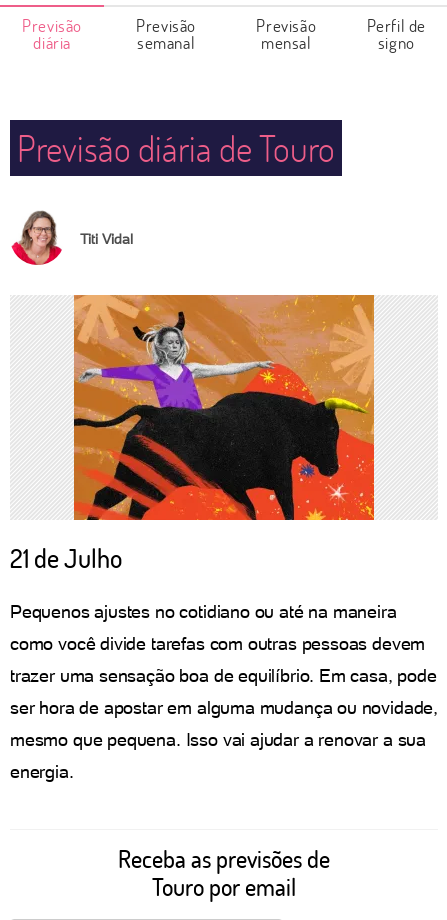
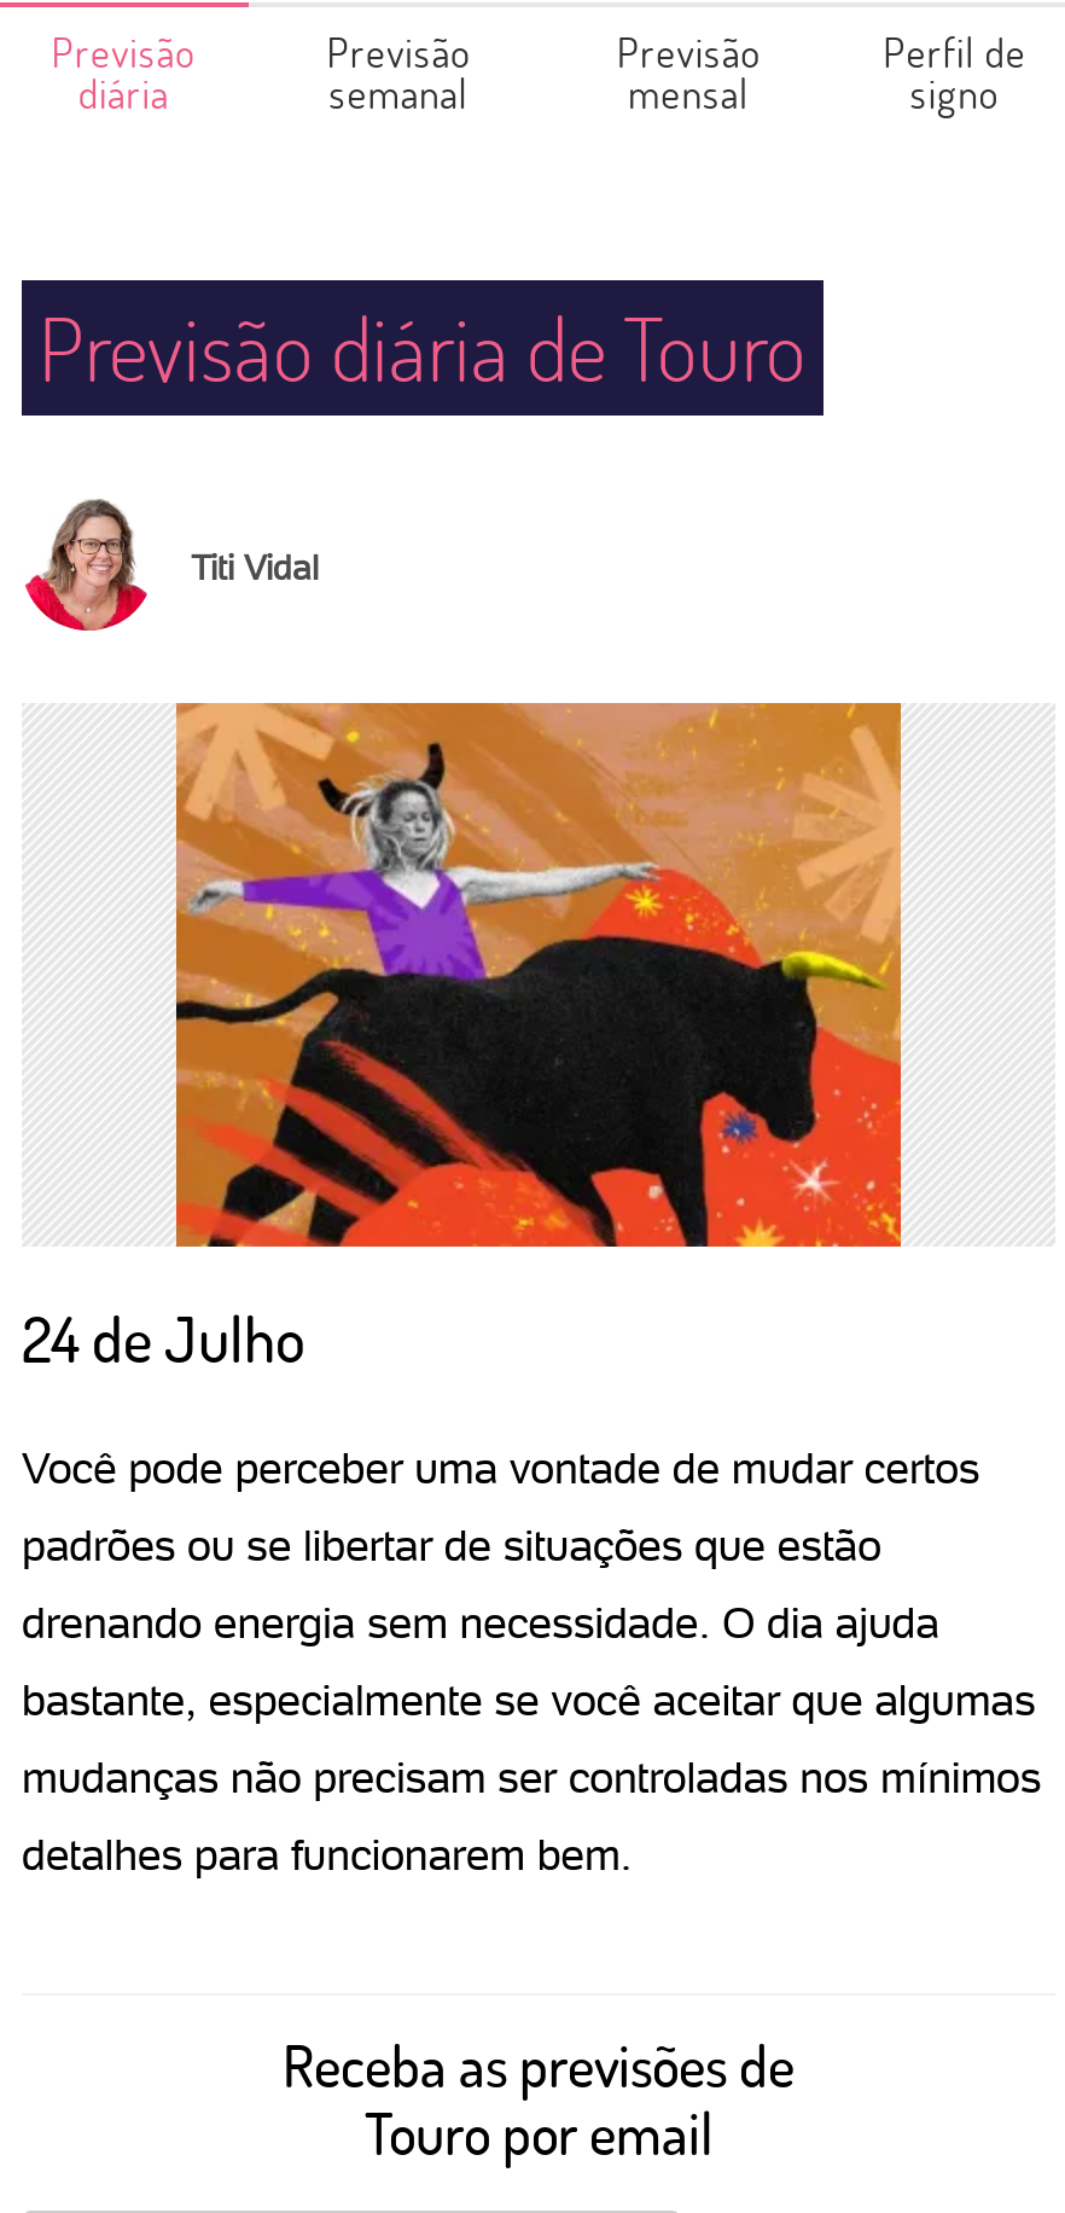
- 21 de Julho
+ 24 de Julho

- Pequenos ajustes no cotidiano ou até na maneira
+ Você pode perceber uma vontade de mudar certos

- como você divide tarefas com outras pessoas devem
+ padrões ou se libertar de situações que estão

- trazer uma sensação boa de equilíbrio. Em casa, pode
+ drenando energia sem necessidade. O dia ajuda

- ser hora de apostar em alguma mudança ou novidade,
+ bastante, especialmente se você aceitar que algumas

- mesmo que pequena. Isso vai ajudar a renovar a sua
+ mudanças não precisam ser controladas nos mínimos

- energia.
+ detalhes para funcionarem bem.
